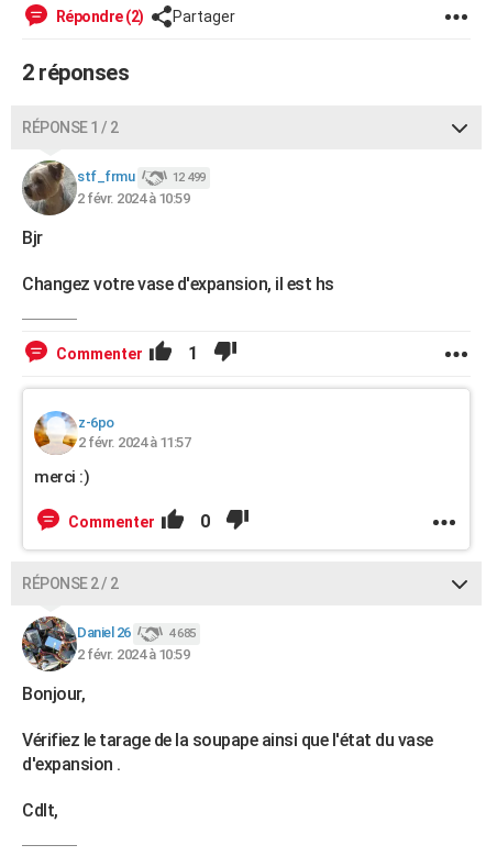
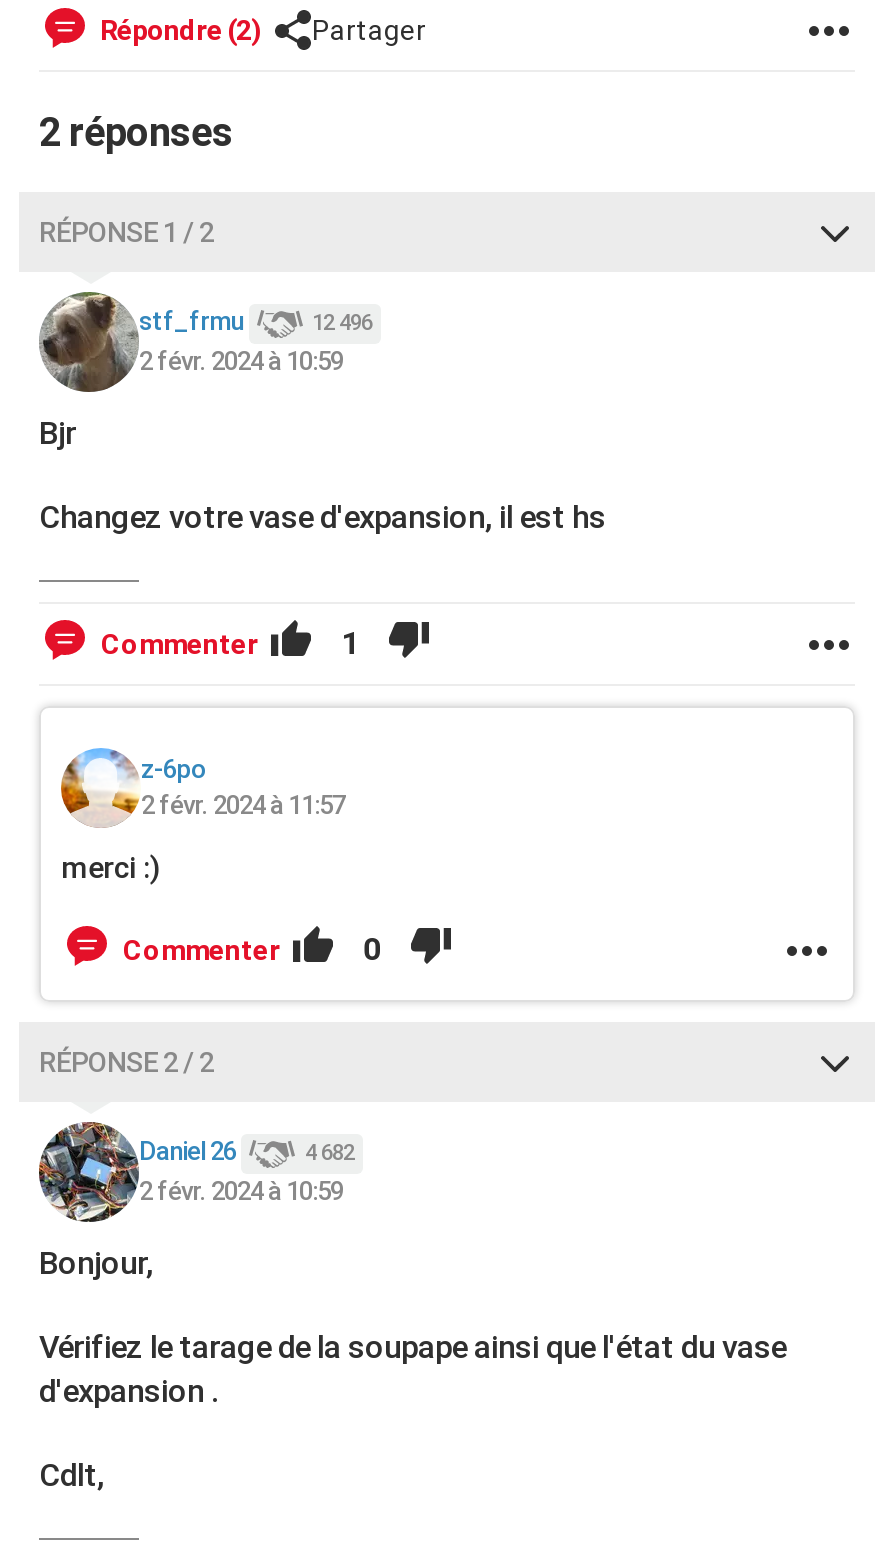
- 12 499
+ 12 496

- 4 685
+ 4 682
